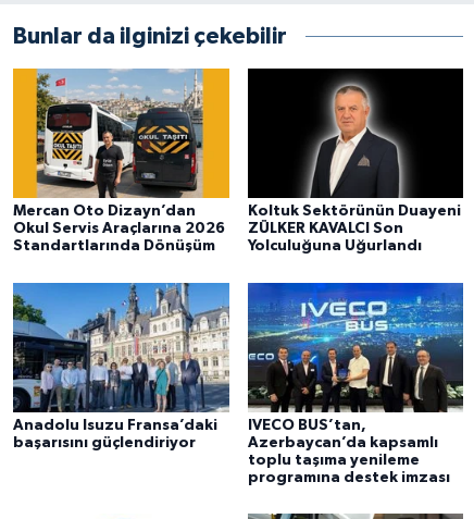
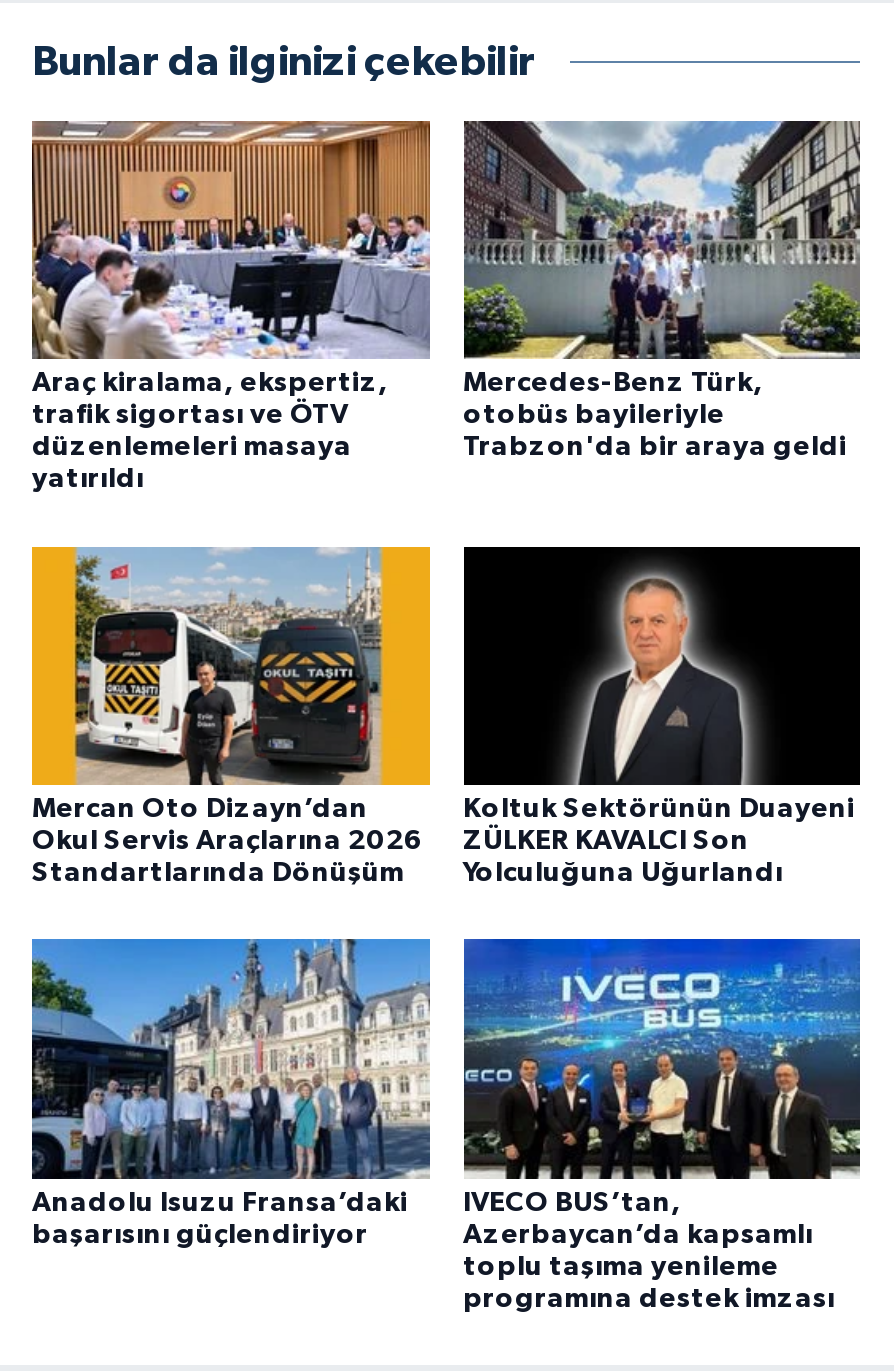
+ [image]
+ Araç kiralama, ekspertiz,
+ trafik sigortası ve ÖTV
+ düzenlemeleri masaya
+ yatırıldı

+ [image]
+ Mercedes-Benz Türk,
+ otobüs bayileriyle
+ Trabzon'da bir araya geldi
